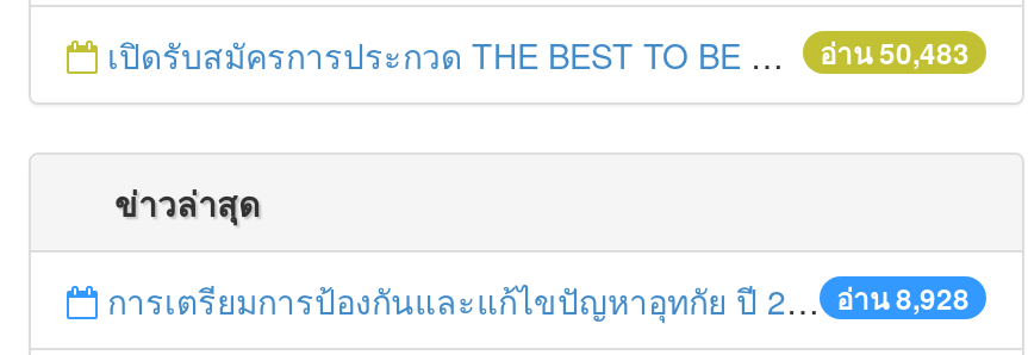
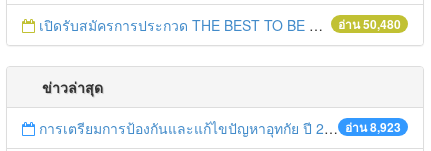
- อ่าน 50,483
+ อ่าน 50,480

- อ่าน 8,928
+ อ่าน 8,923
